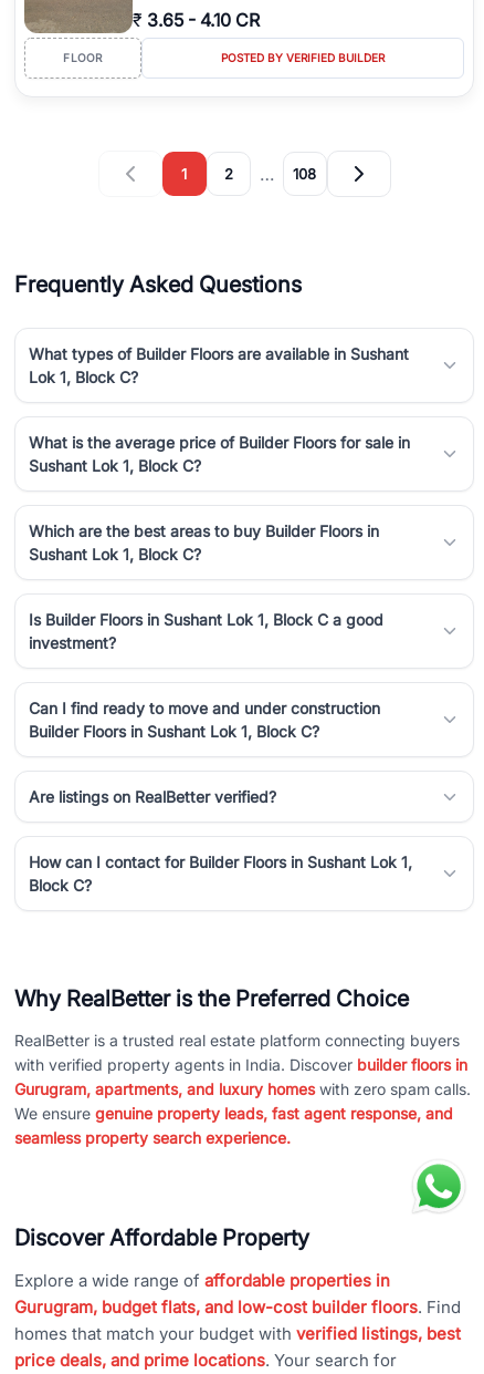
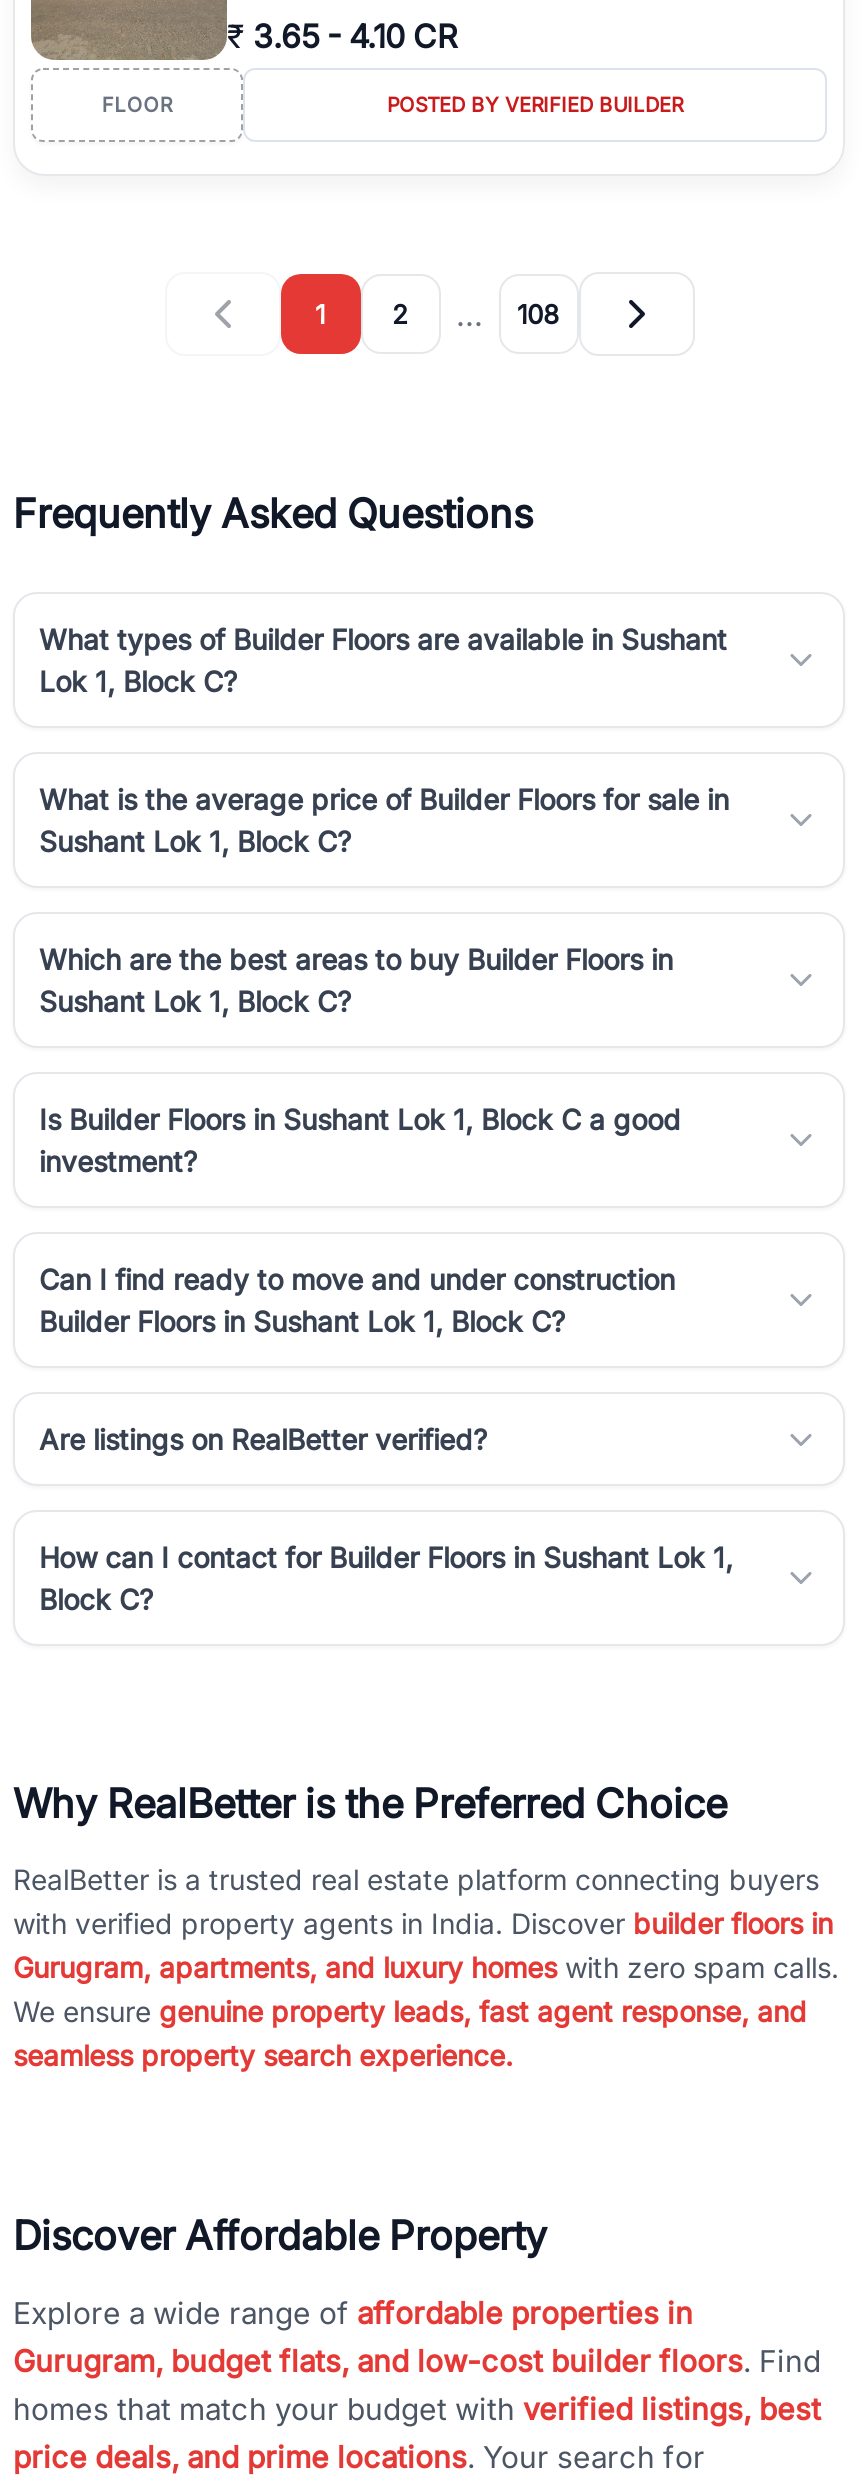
- [image]
